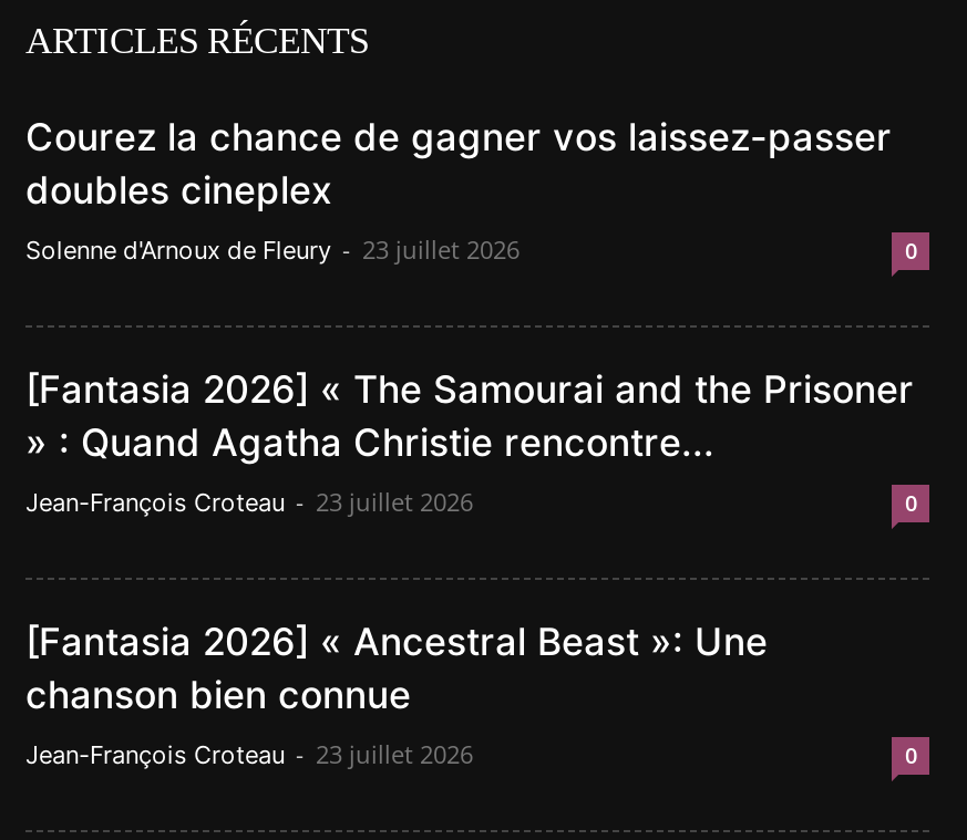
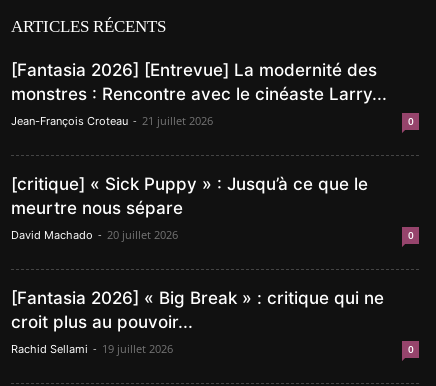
- Courez la chance de gagner vos laissez-passer
- doubles cineplex
- Solenne d'Arnoux de Fleury - 23 juillet 2026
+ [Fantasia 2026] [Entrevue] La modernité des
+ monstres : Rencontre avec le cinéaste Larry...
+ Jean-François Croteau - 21 juillet 2026

- [Fantasia 2026] « The Samourai and the Prisoner
- » : Quand Agatha Christie rencontre...
- Jean-François Croteau - 23 juillet 2026
+ [critique] « Sick Puppy » : Jusqu’à ce que le
+ meurtre nous sépare
+ David Machado - 20 juillet 2026

- [Fantasia 2026] « Ancestral Beast »: Une
- chanson bien connue
- Jean-François Croteau - 23 juillet 2026
+ [Fantasia 2026] « Big Break » : critique qui ne
+ croit plus au pouvoir...
+ Rachid Sellami - 19 juillet 2026
